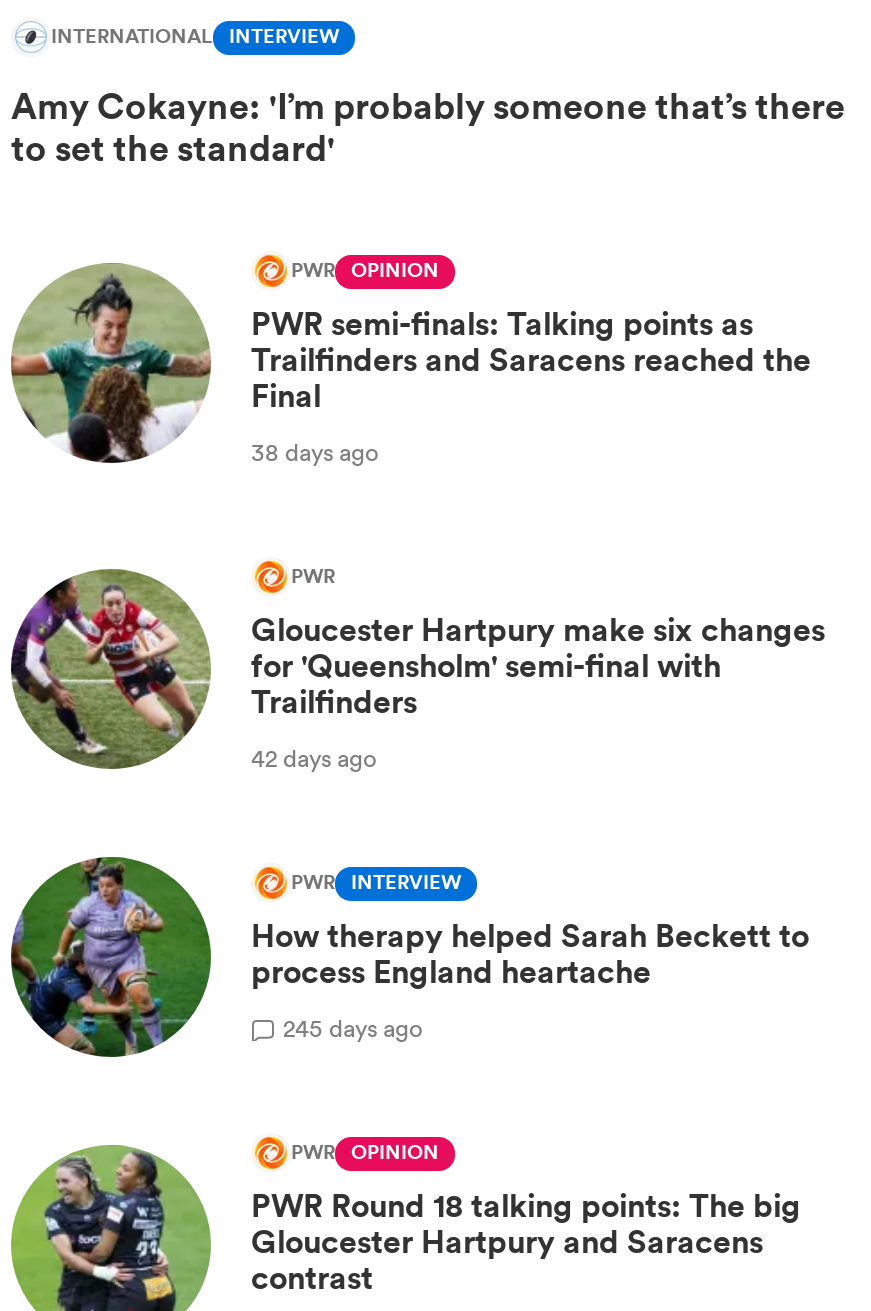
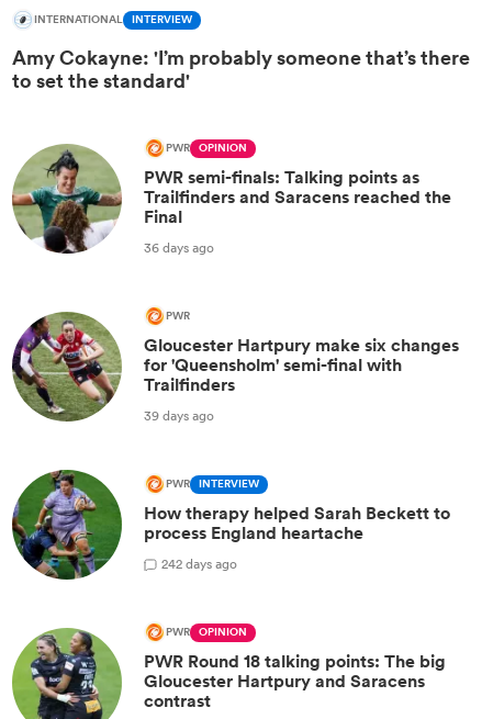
- 38 days ago
+ 36 days ago

- 42 days ago
+ 39 days ago

- 245 days ago
+ 242 days ago
